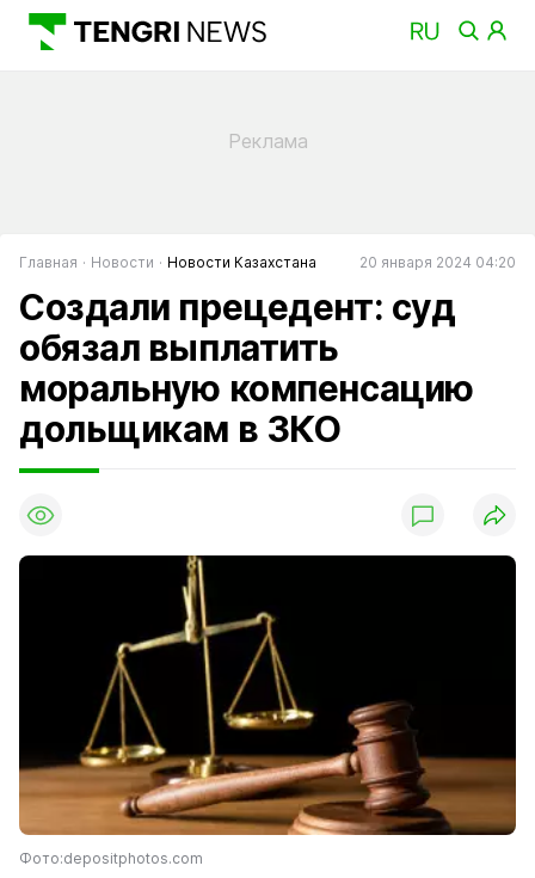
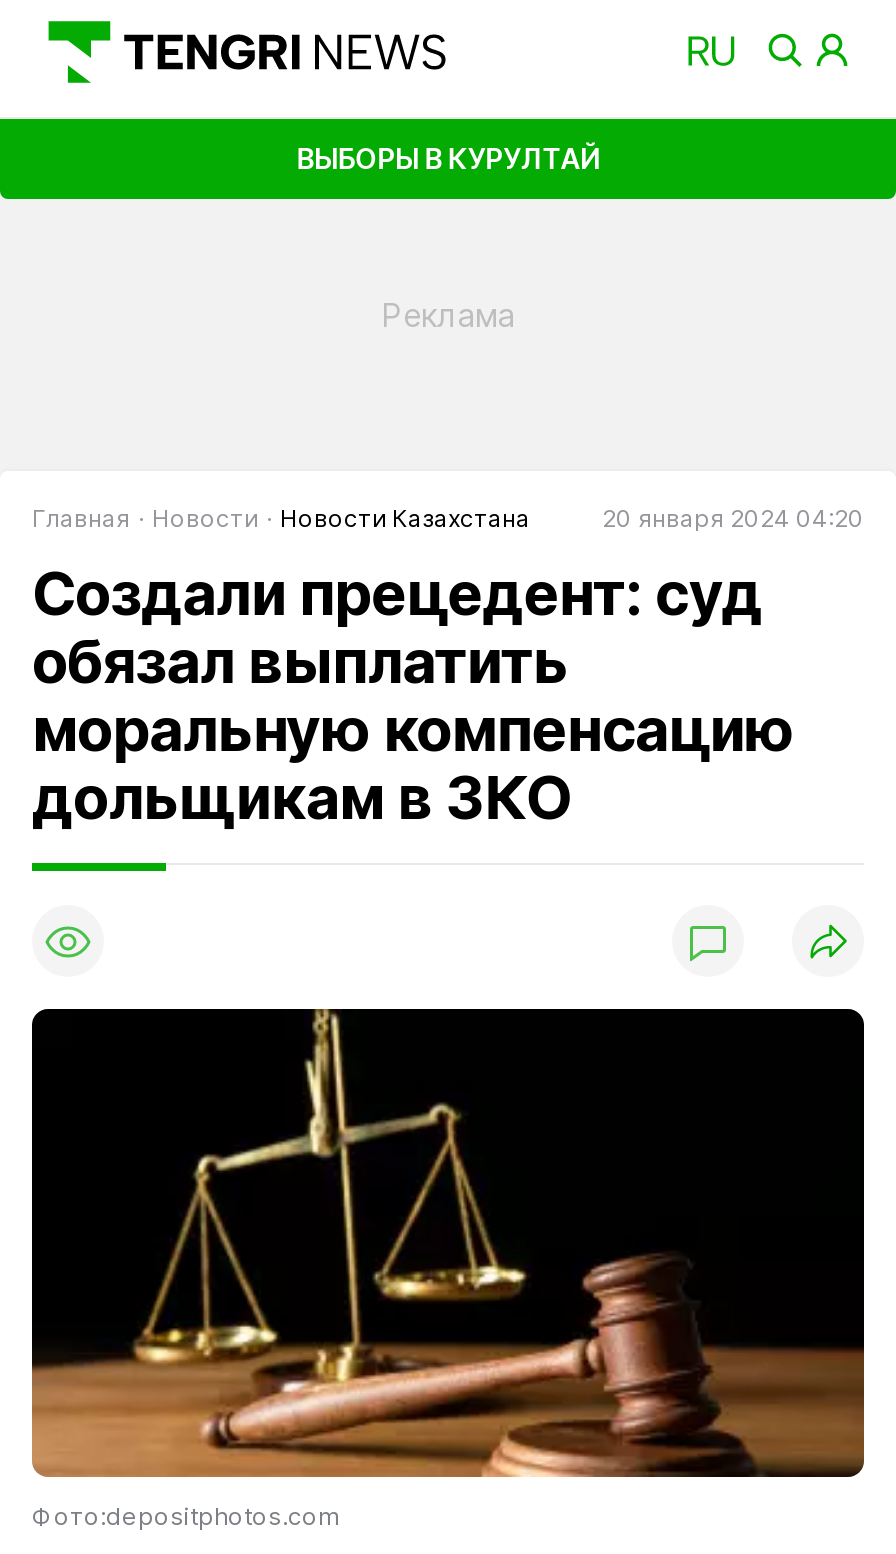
+ ВЫБОРЫ В КУРУЛТАЙ
